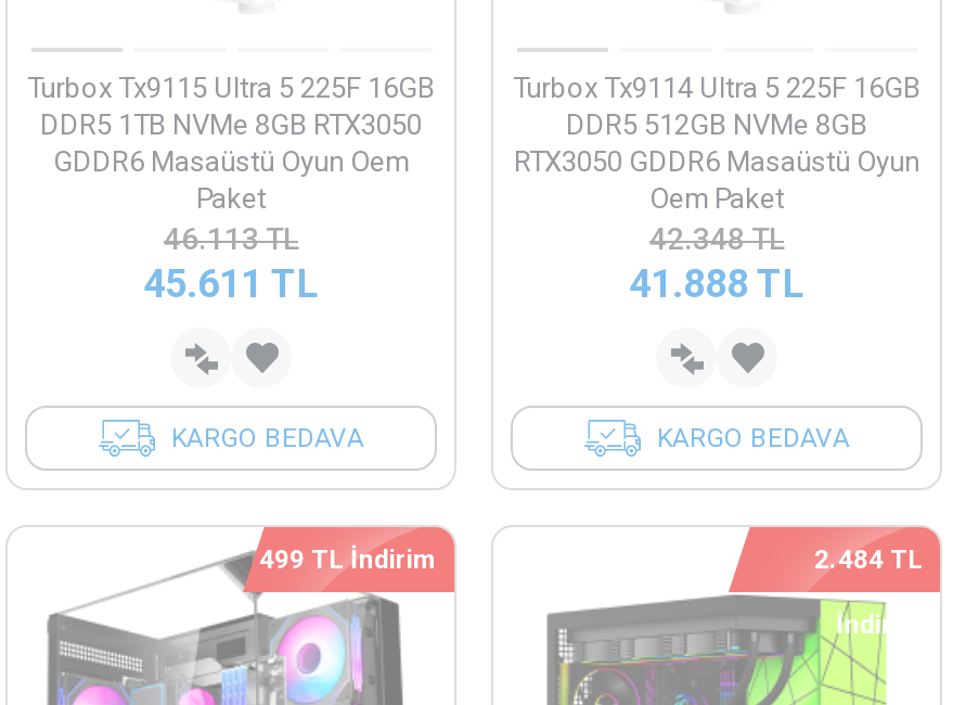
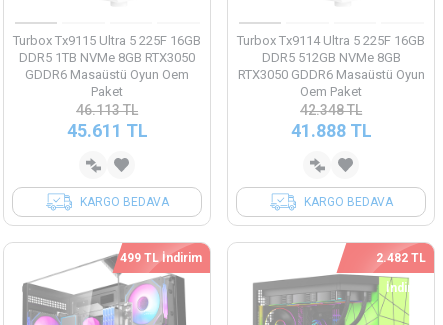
- 2.484 TL
+ 2.482 TL
